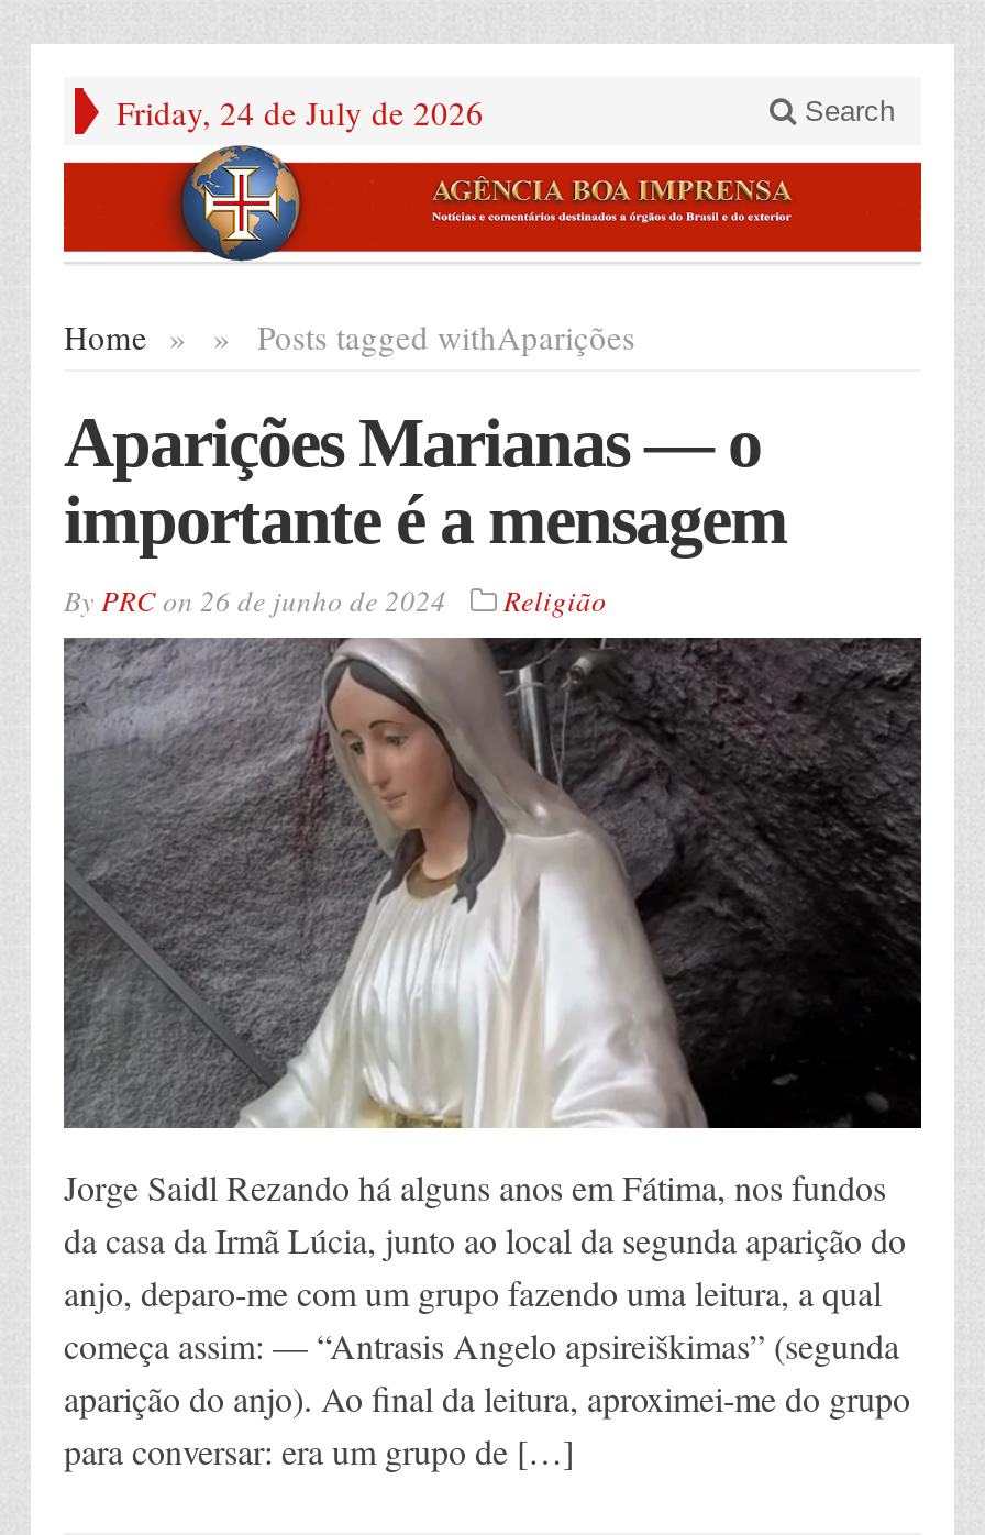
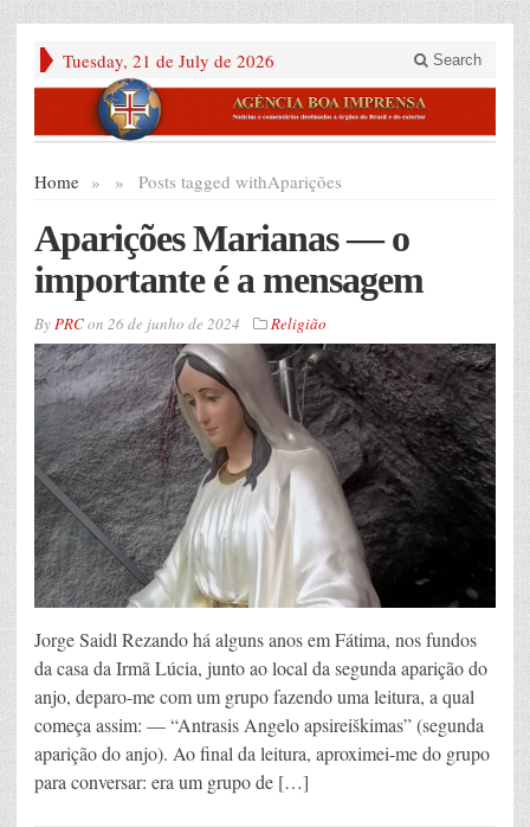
- Friday, 24 de July de 2026
+ Tuesday, 21 de July de 2026
